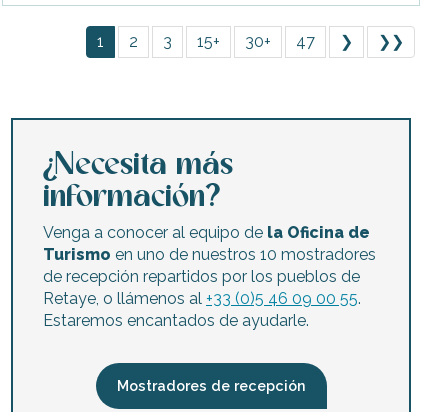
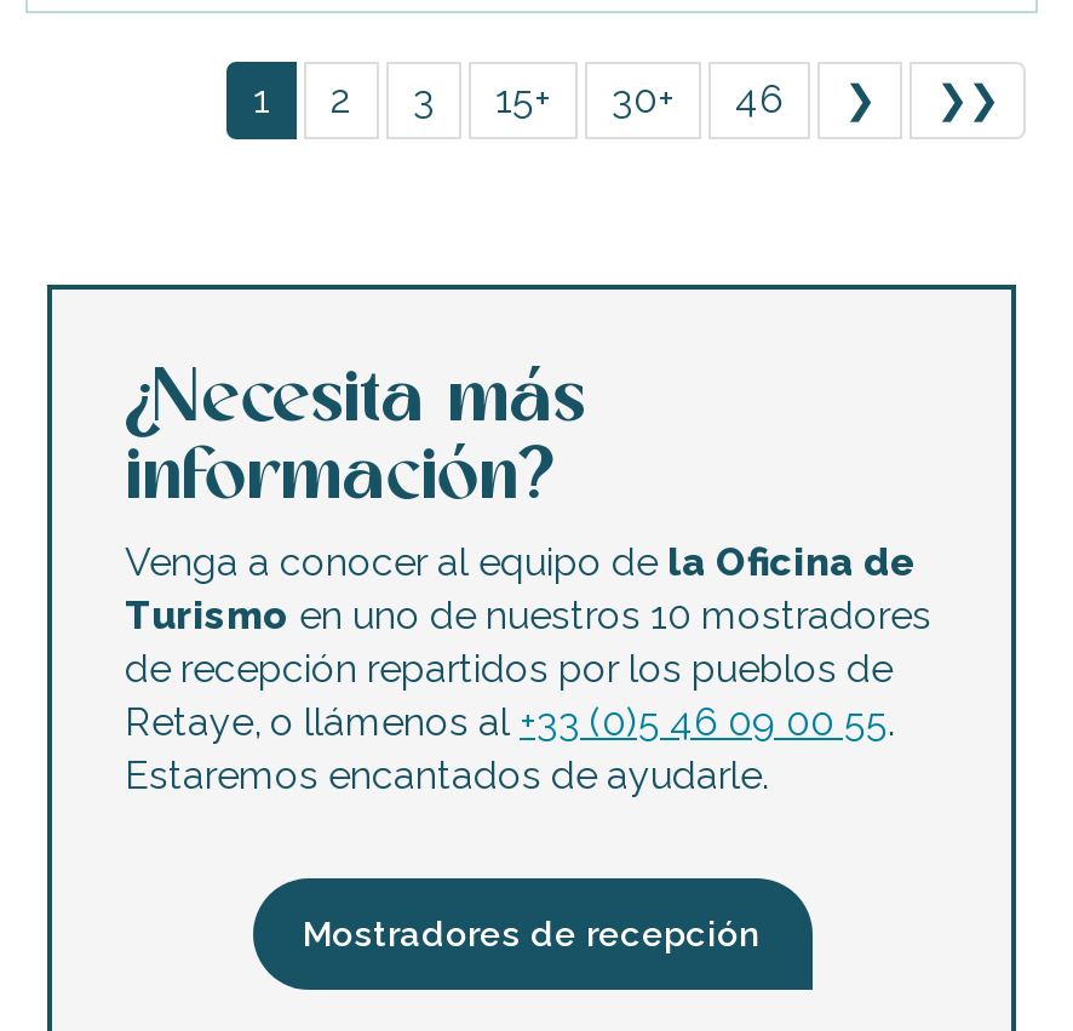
- 47
+ 46
